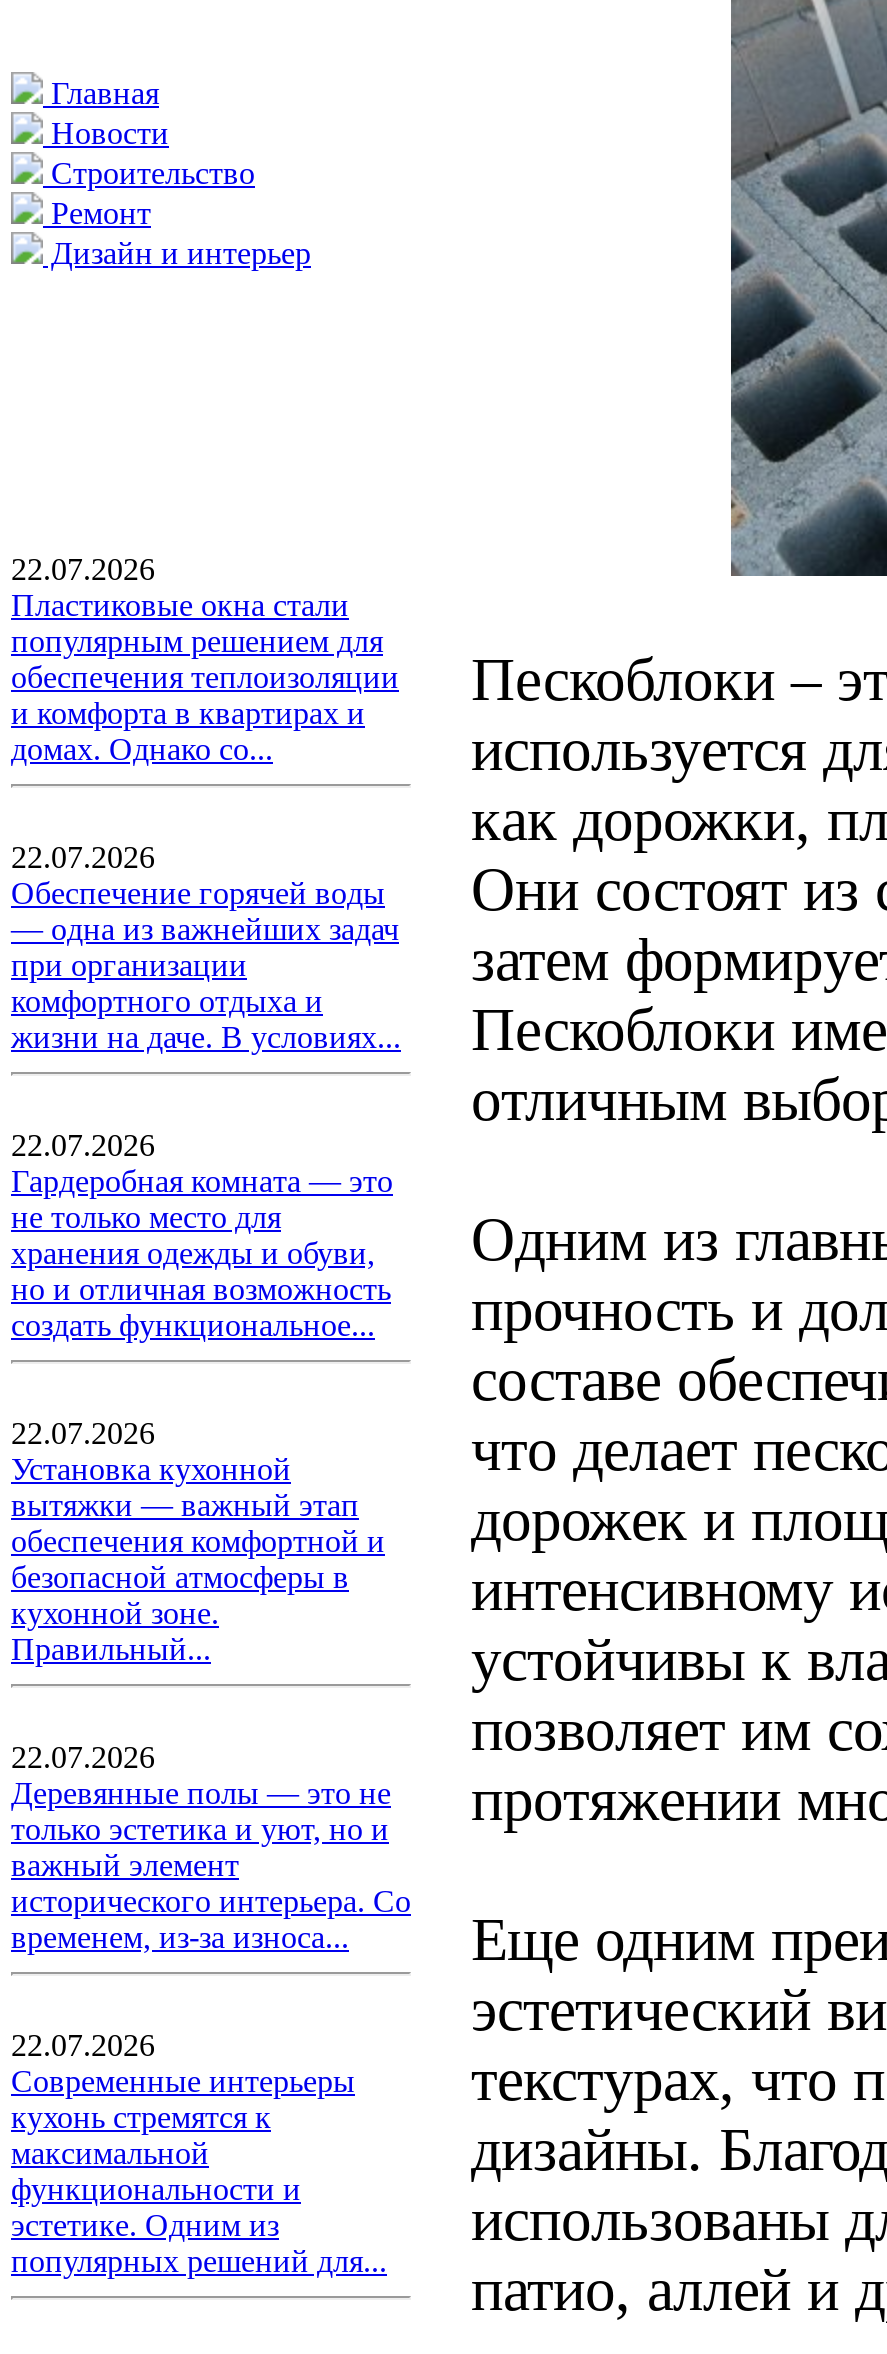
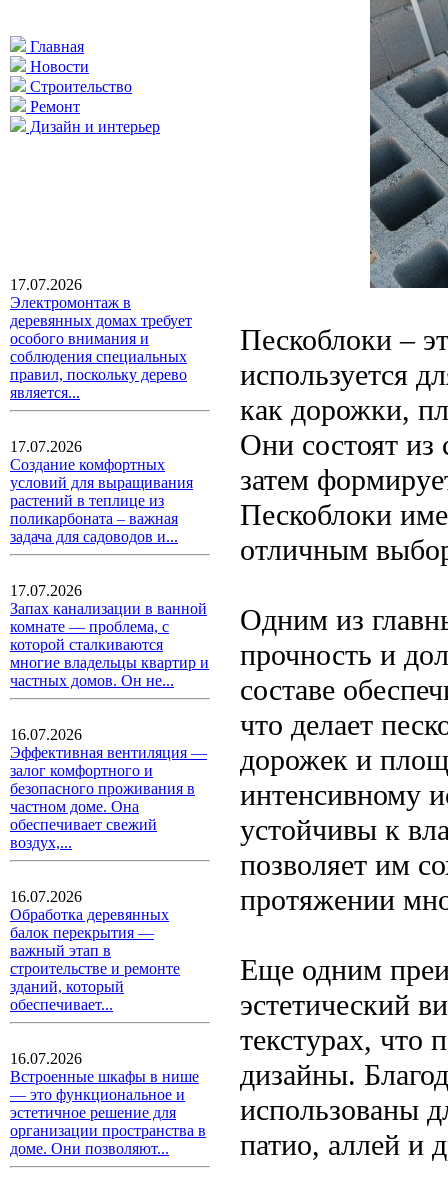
- 22.07.2026
- Пластиковые окна стали
- популярным решением для
- обеспечения теплоизоляции
- и комфорта в квартирах и
- домах. Однако со...
+ 17.07.2026
+ Электромонтаж в
+ деревянных домах требует
+ особого внимания и
+ соблюдения специальных
+ правил, поскольку дерево
+ является...

- 22.07.2026
- Обеспечение горячей воды
- — одна из важнейших задач
- при организации
- комфортного отдыха и
- жизни на даче. В условиях...
+ 17.07.2026
+ Создание комфортных
+ условий для выращивания
+ растений в теплице из
+ поликарбоната – важная
+ задача для садоводов и...

- 22.07.2026
- Гардеробная комната — это
- не только место для
- хранения одежды и обуви,
- но и отличная возможность
- создать функциональное...
+ 17.07.2026
+ Запах канализации в ванной
+ комнате — проблема, с
+ которой сталкиваются
+ многие владельцы квартир и
+ частных домов. Он не...

- 22.07.2026
- Установка кухонной
- вытяжки — важный этап
- обеспечения комфортной и
- безопасной атмосферы в
- кухонной зоне.
- Правильный...
+ 16.07.2026
+ Эффективная вентиляция —
+ залог комфортного и
+ безопасного проживания в
+ частном доме. Она
+ обеспечивает свежий
+ воздух,...

- 22.07.2026
- Деревянные полы — это не
- только эстетика и уют, но и
- важный элемент
- исторического интерьера. Со
- временем, из-за износа...
+ 16.07.2026
+ Обработка деревянных
+ балок перекрытия —
+ важный этап в
+ строительстве и ремонте
+ зданий, который
+ обеспечивает...

- 22.07.2026
- Современные интерьеры
- кухонь стремятся к
- максимальной
- функциональности и
- эстетике. Одним из
- популярных решений для...
+ 16.07.2026
+ Встроенные шкафы в нише
+ — это функциональное и
+ эстетичное решение для
+ организации пространства в
+ доме. Они позволяют...
